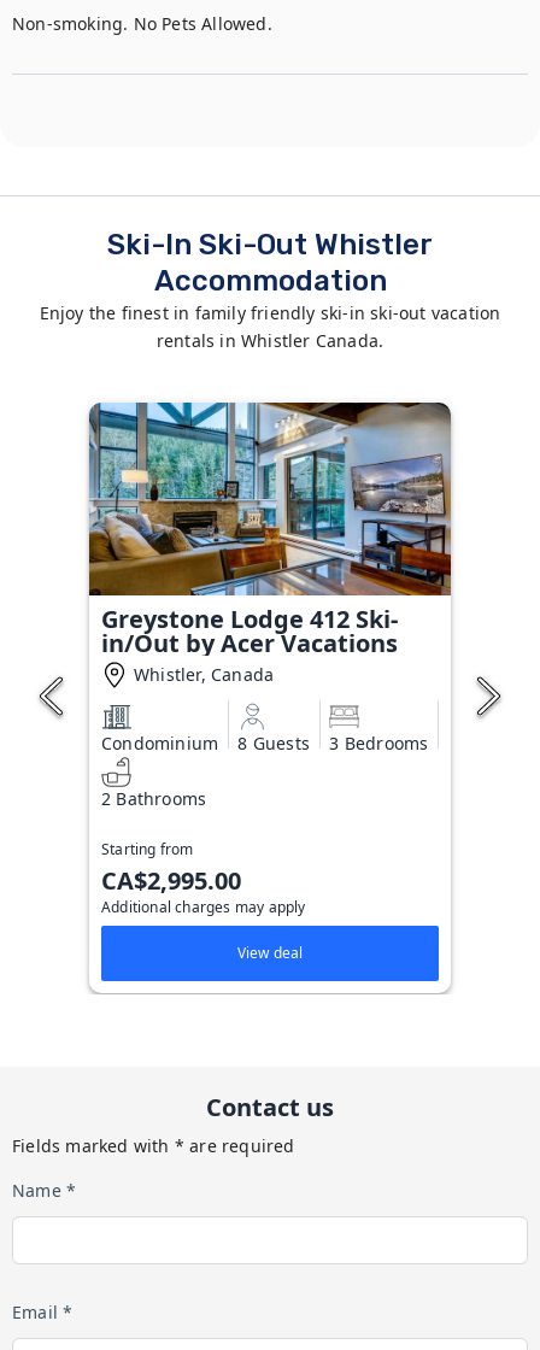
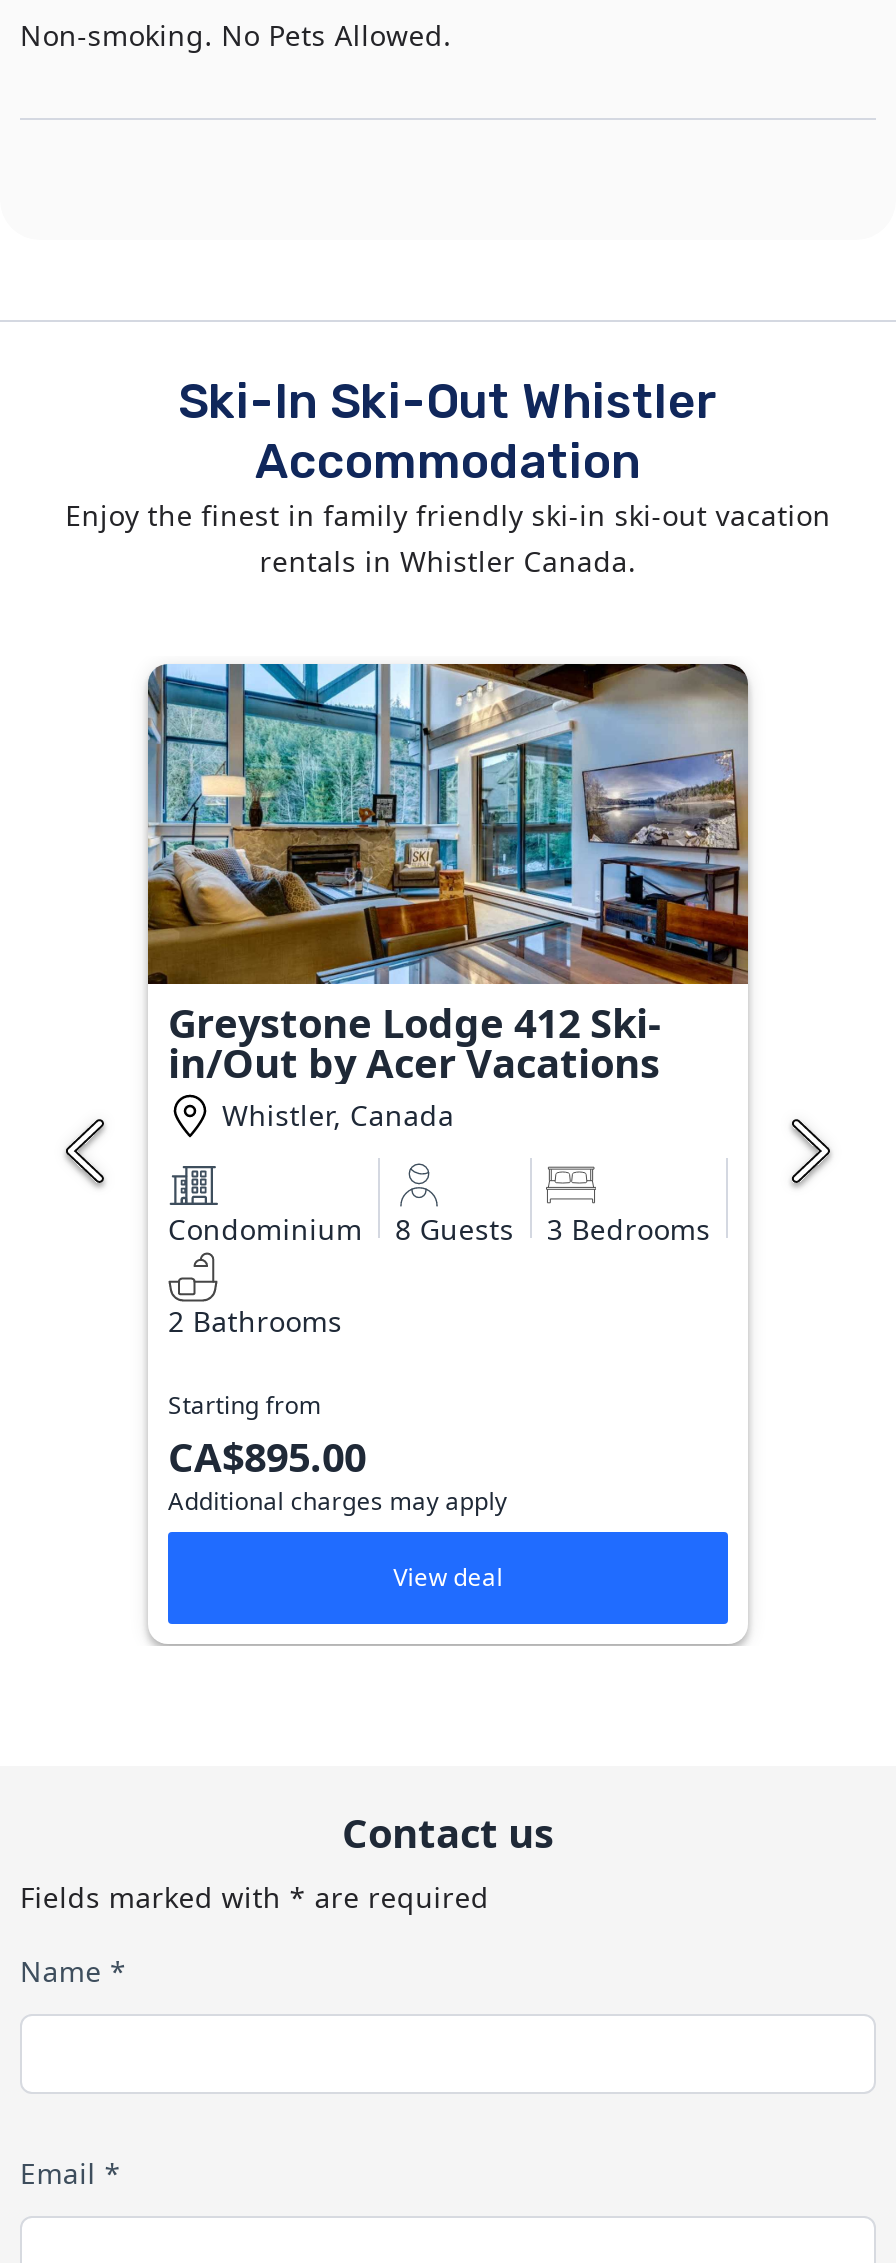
- CA$2,995.00
+ CA$895.00
